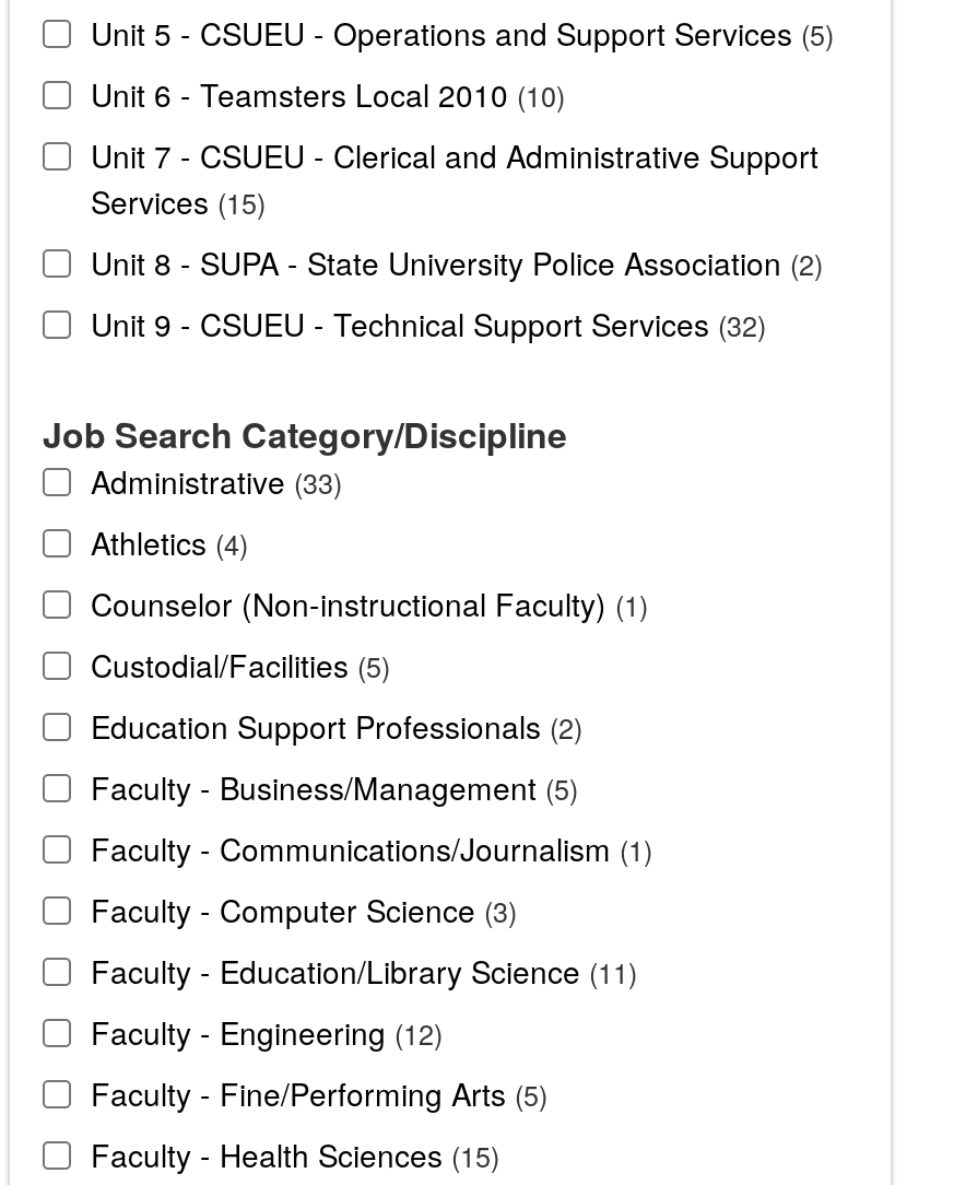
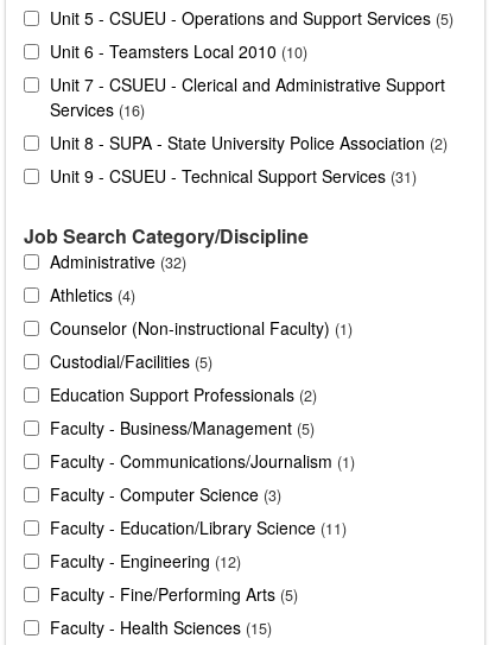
- Services 15
+ Services 16

- Unit 9 - CSUEU - Technical Support Services 32
+ Unit 9 - CSUEU - Technical Support Services 31

- Administrative 33
+ Administrative 32
